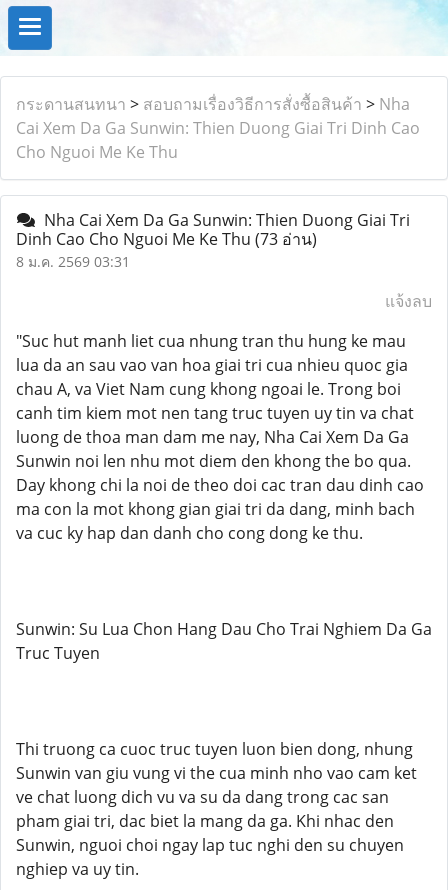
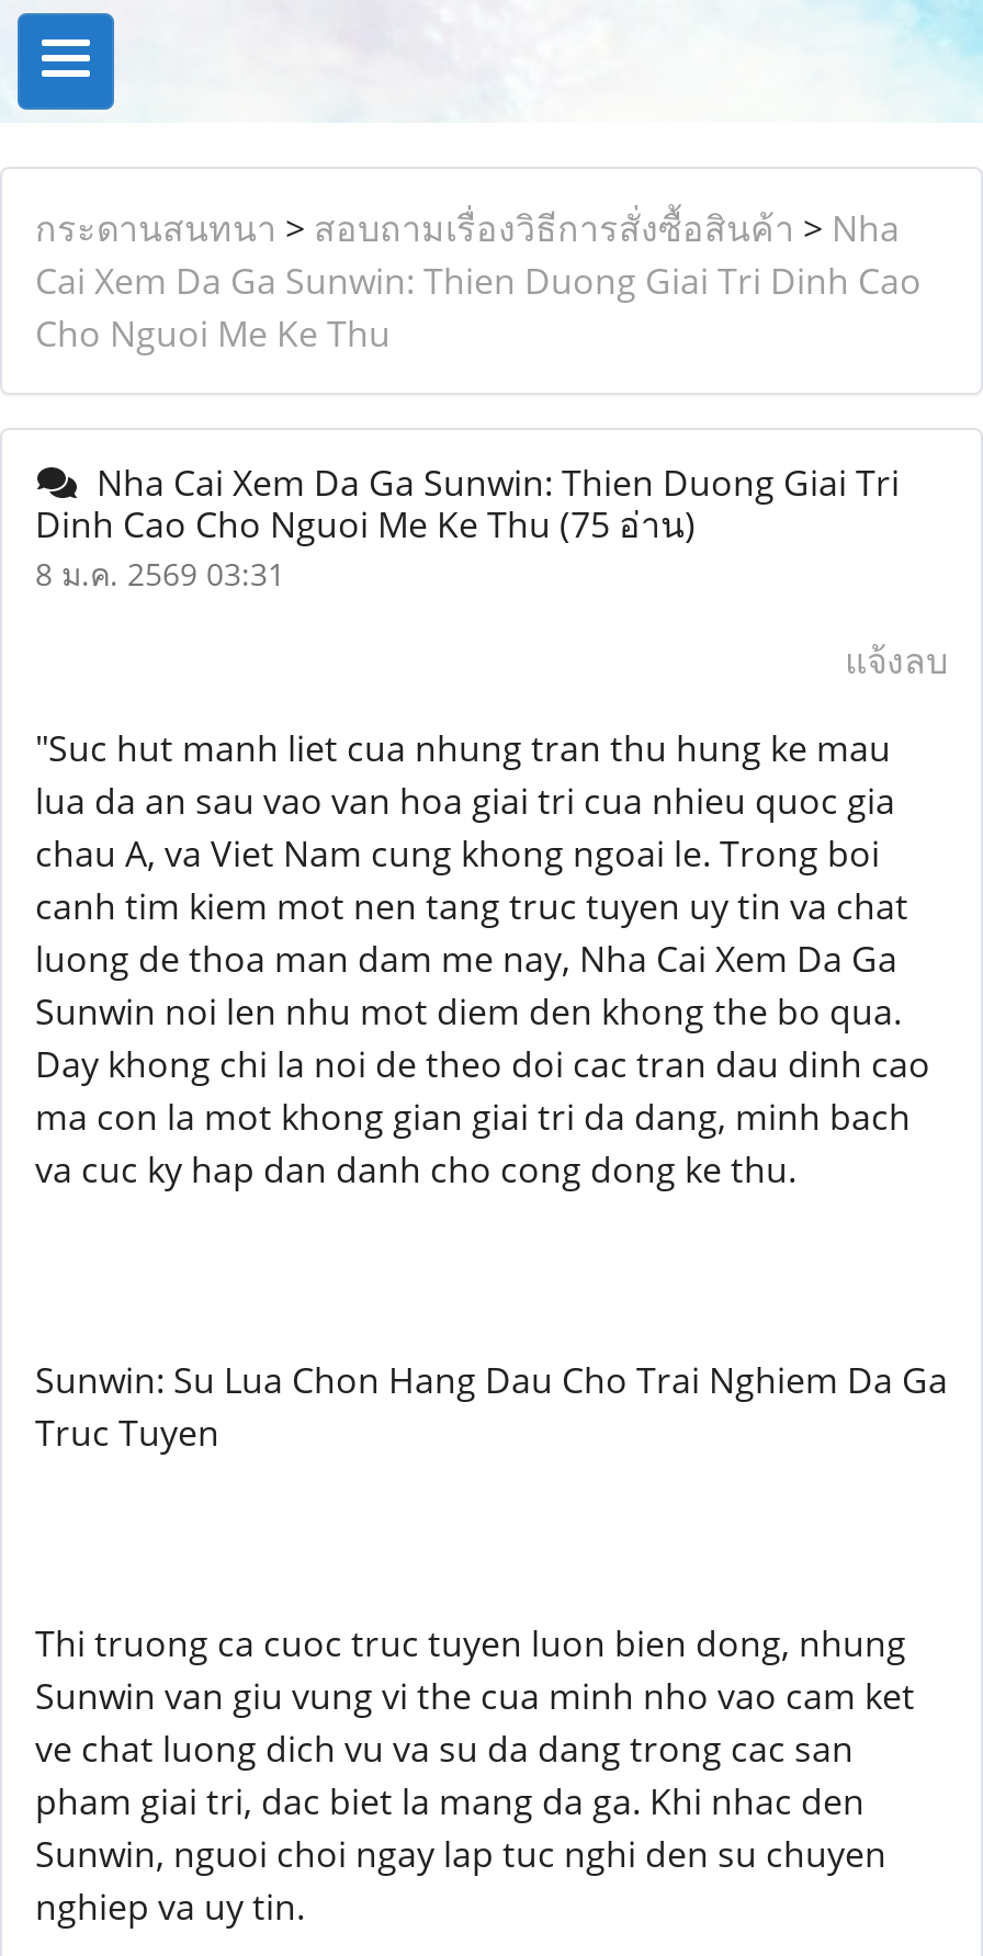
- Dinh Cao Cho Nguoi Me Ke Thu (73 อ่าน)
+ Dinh Cao Cho Nguoi Me Ke Thu (75 อ่าน)
